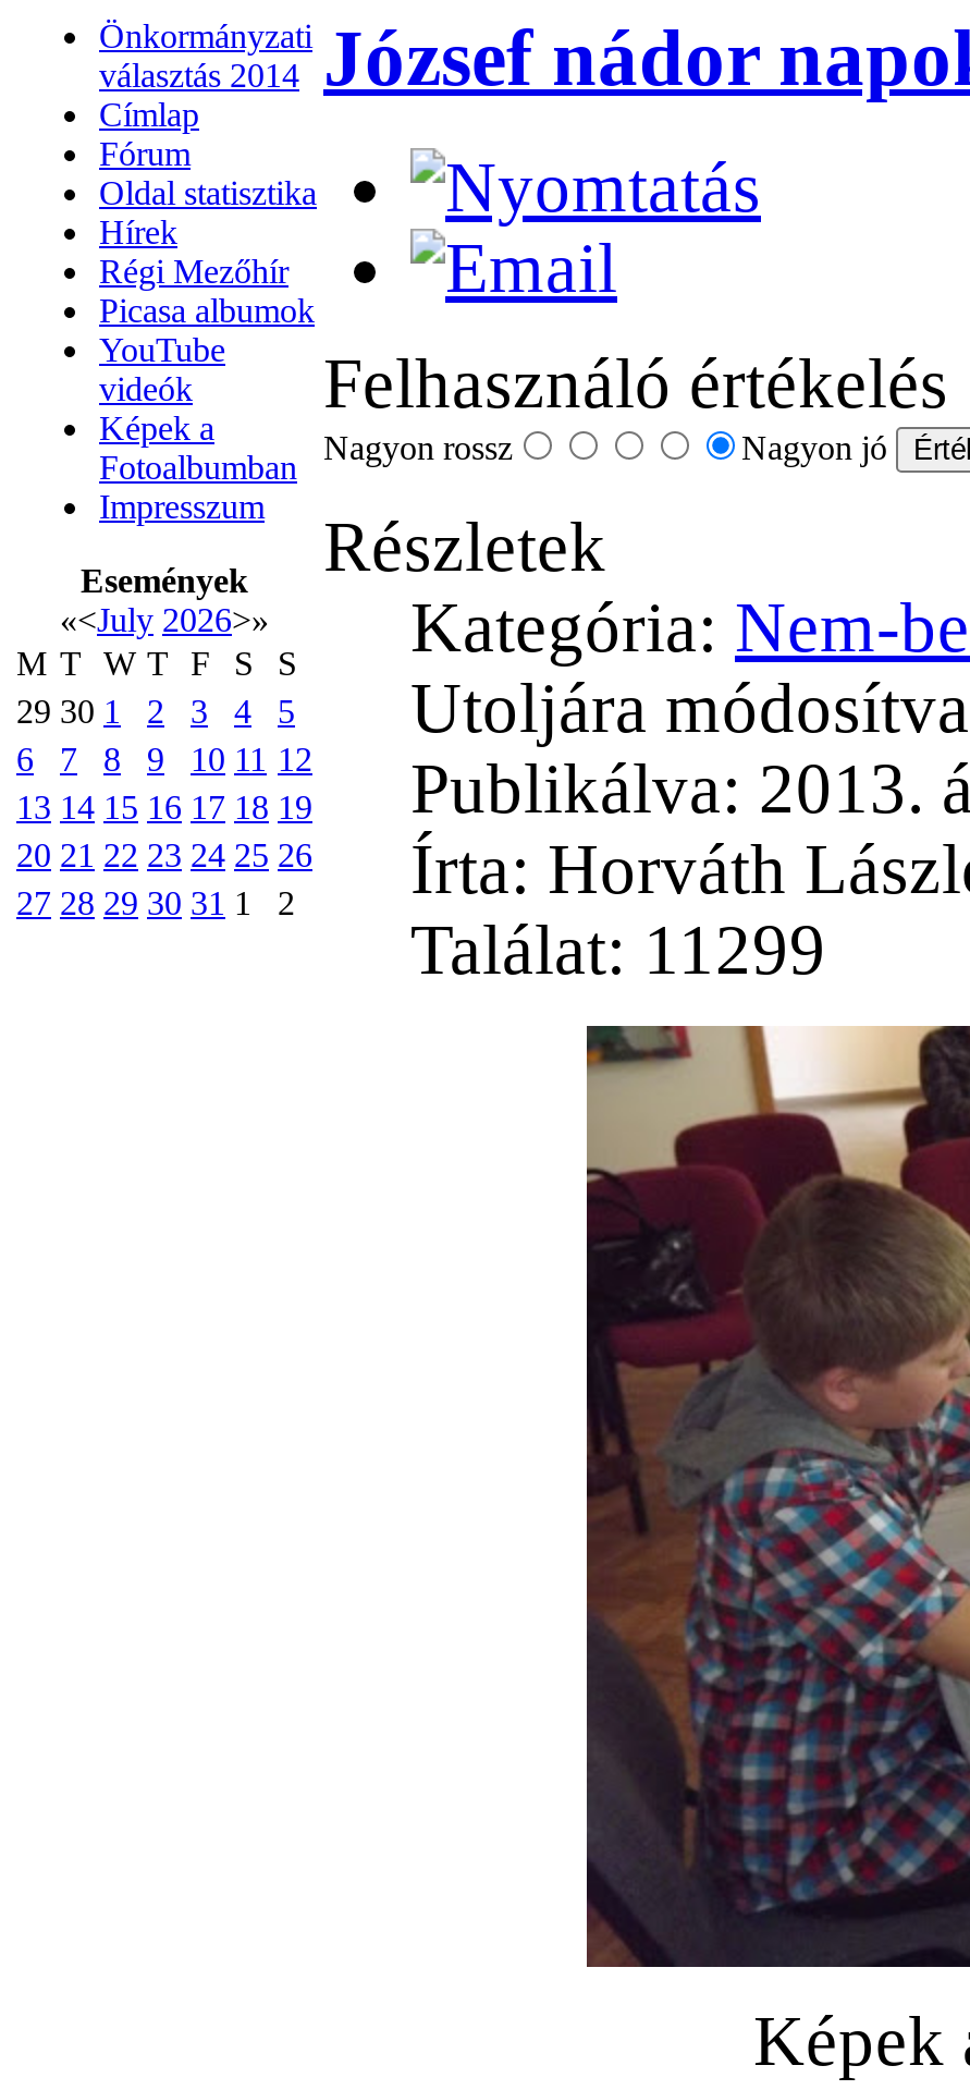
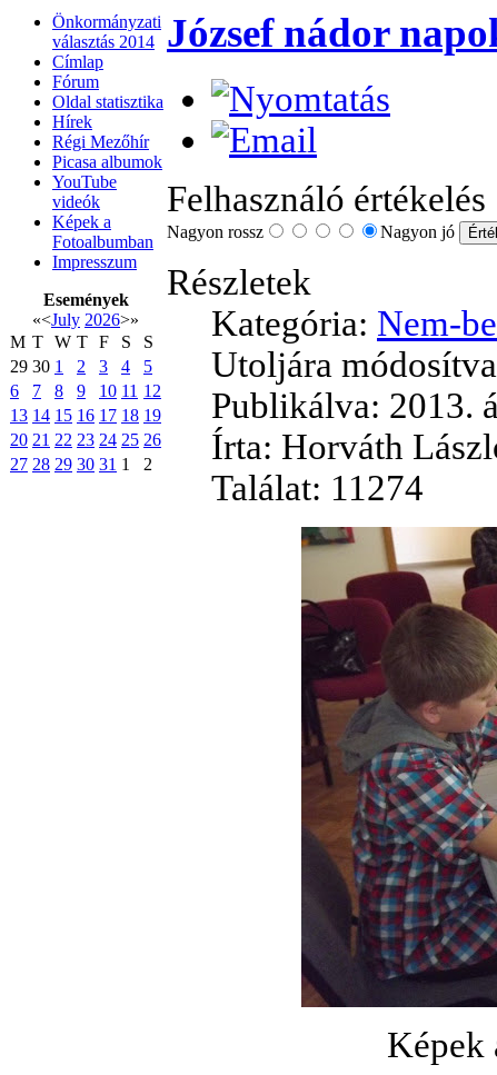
- Találat: 11299
+ Találat: 11274
